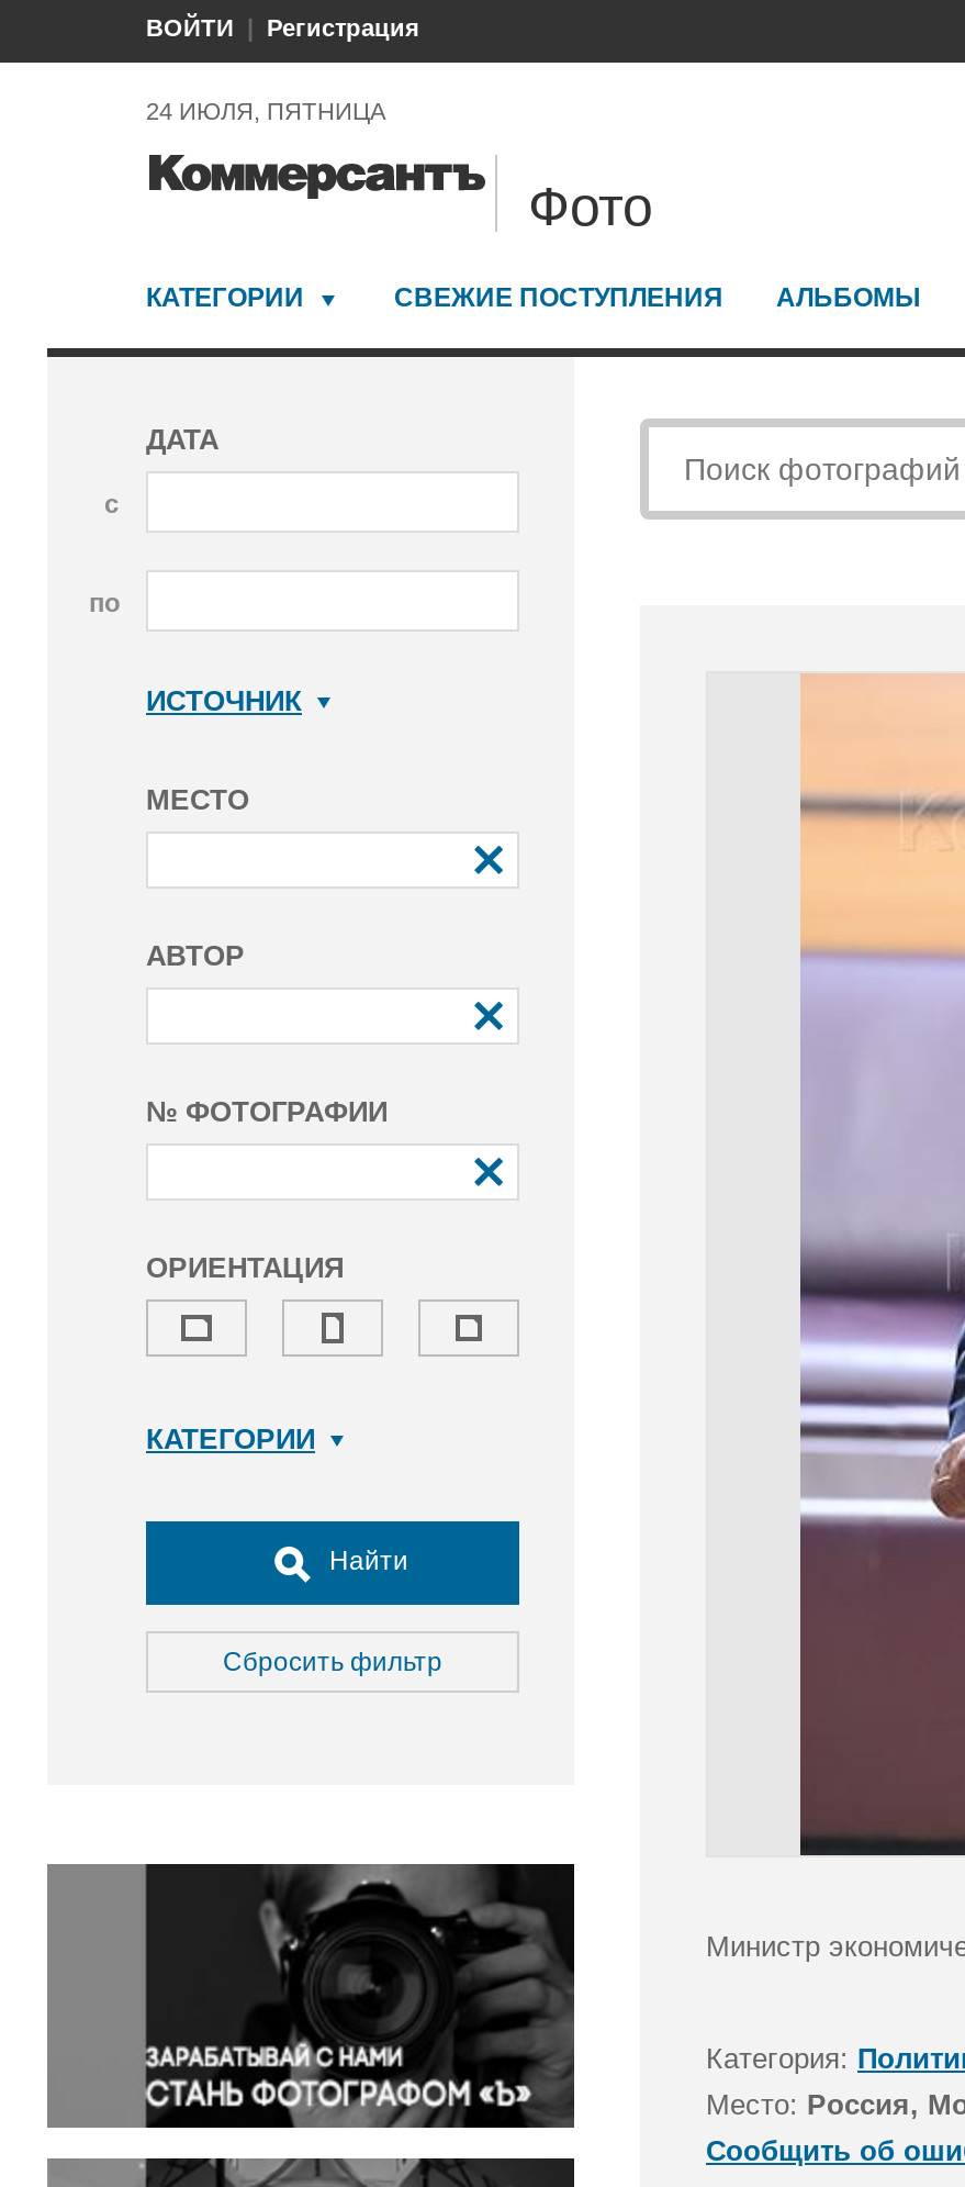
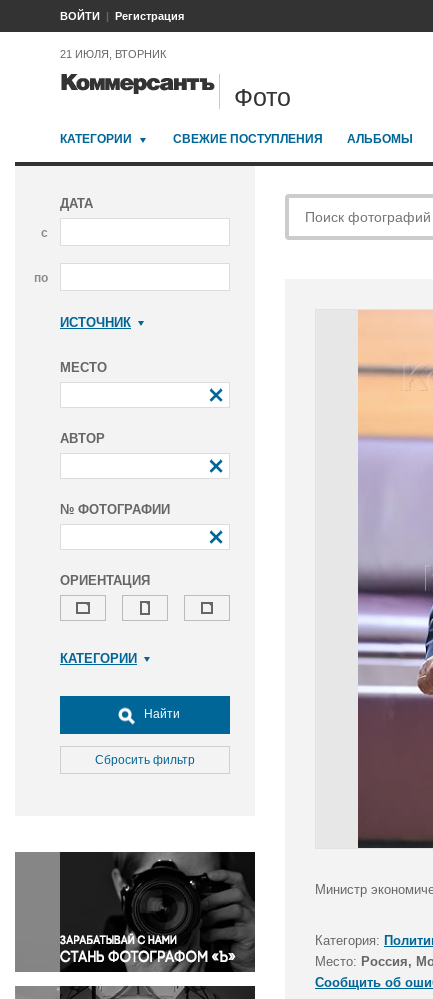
- 24 ИЮЛЯ, ПЯТНИЦА
+ 21 ИЮЛЯ, ВТОРНИК
